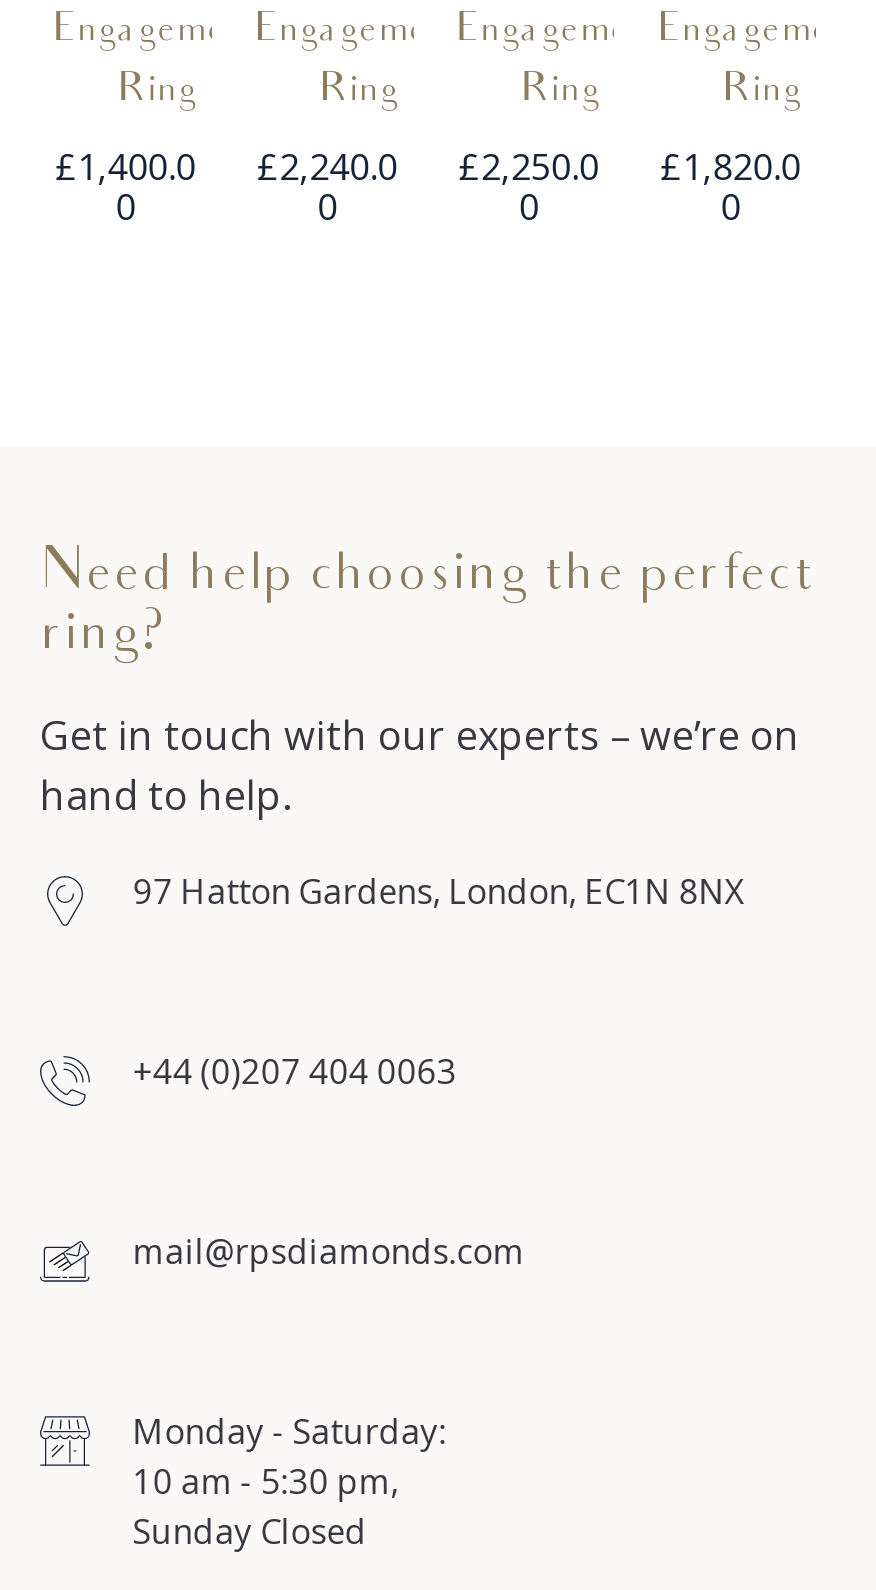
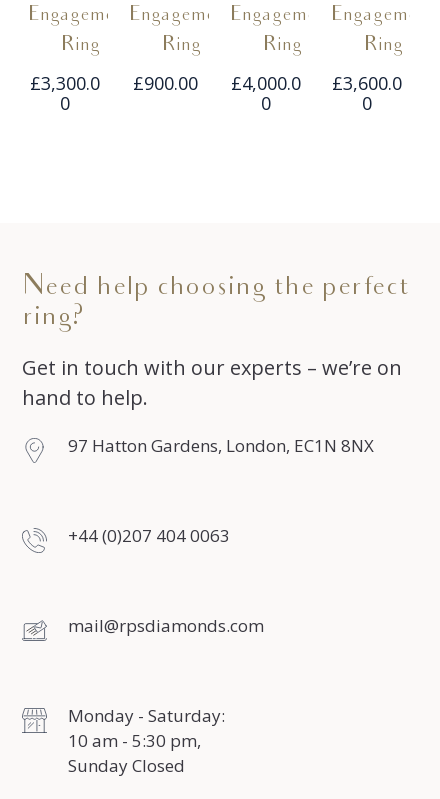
- £1,400.0
+ £3,300.0

- £2,240.0
- 0
+ £900.00

- £2,250.0
+ £4,000.0

- £1,820.0
+ £3,600.0
